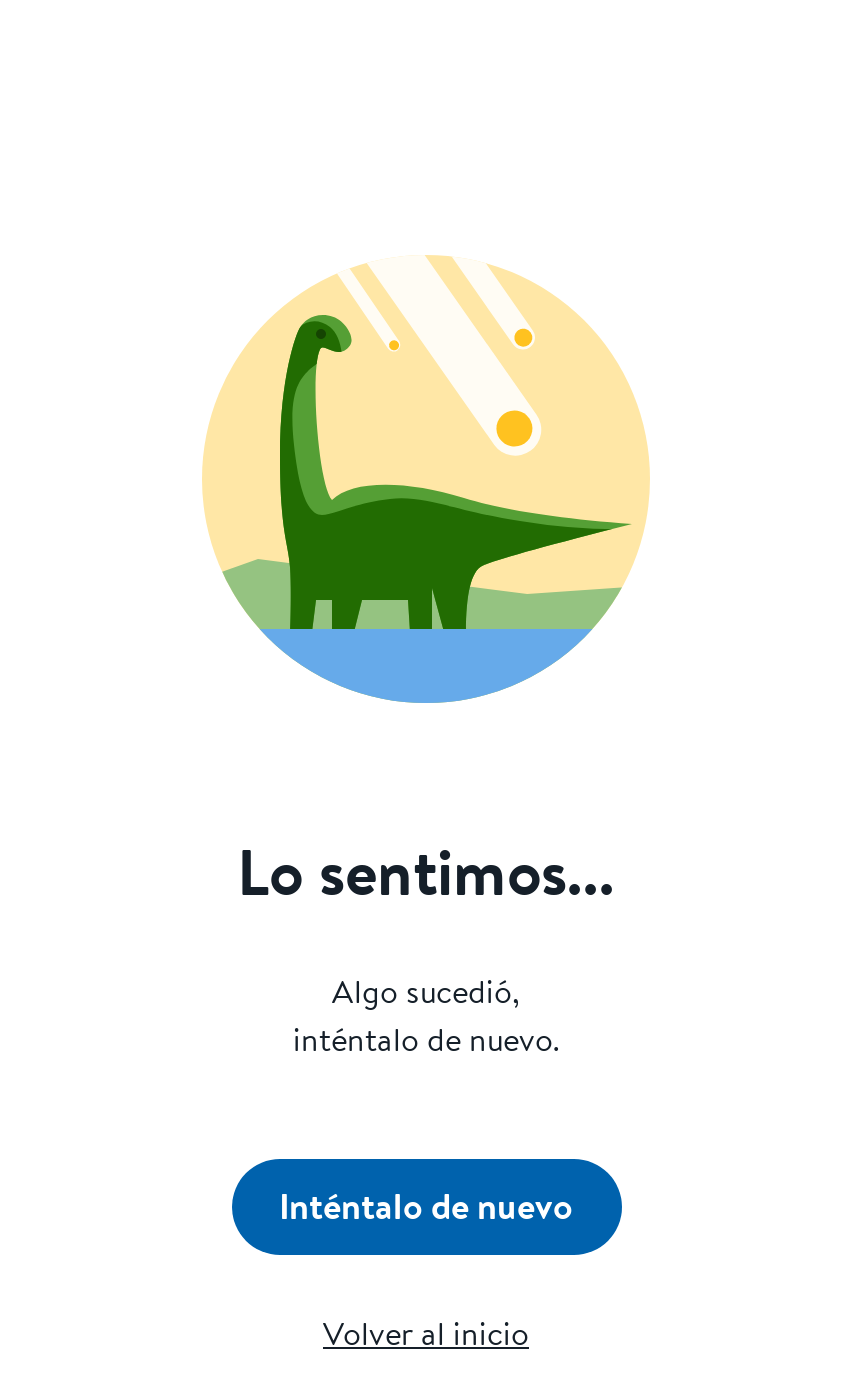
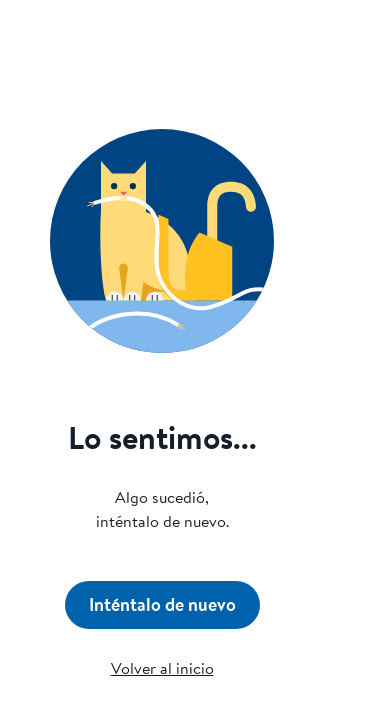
- [image]
+ [image]
